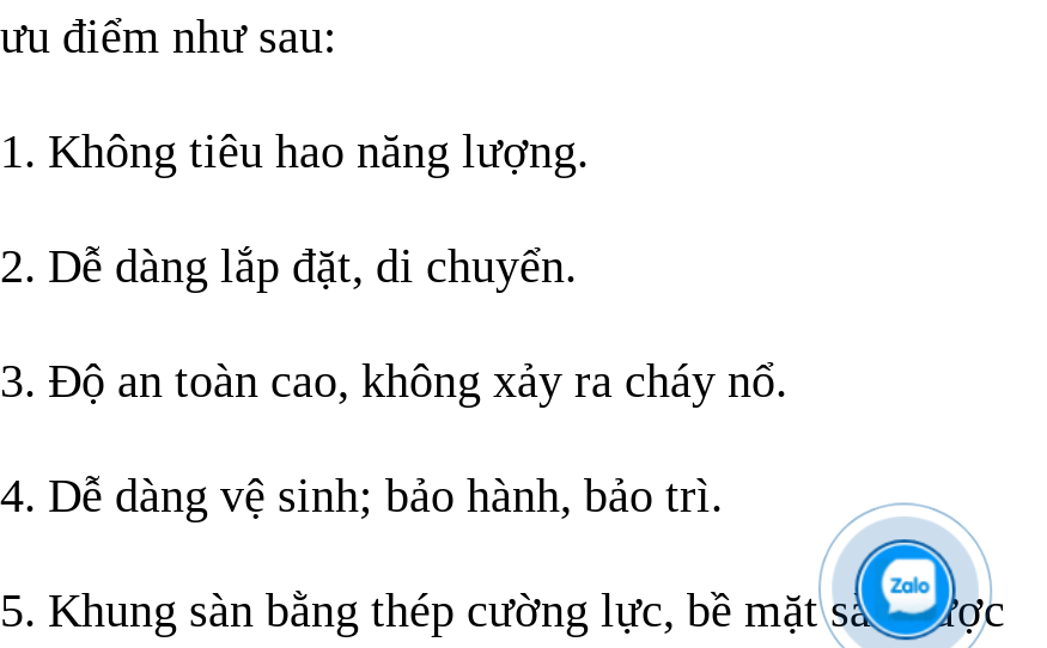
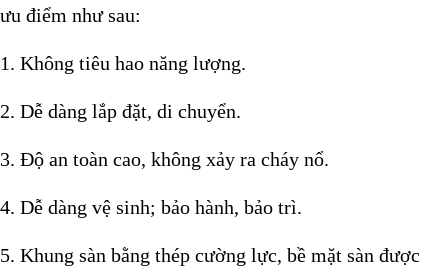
- [image]
